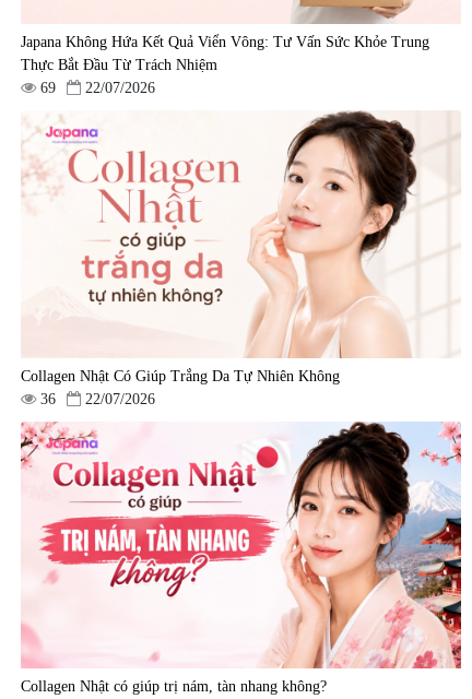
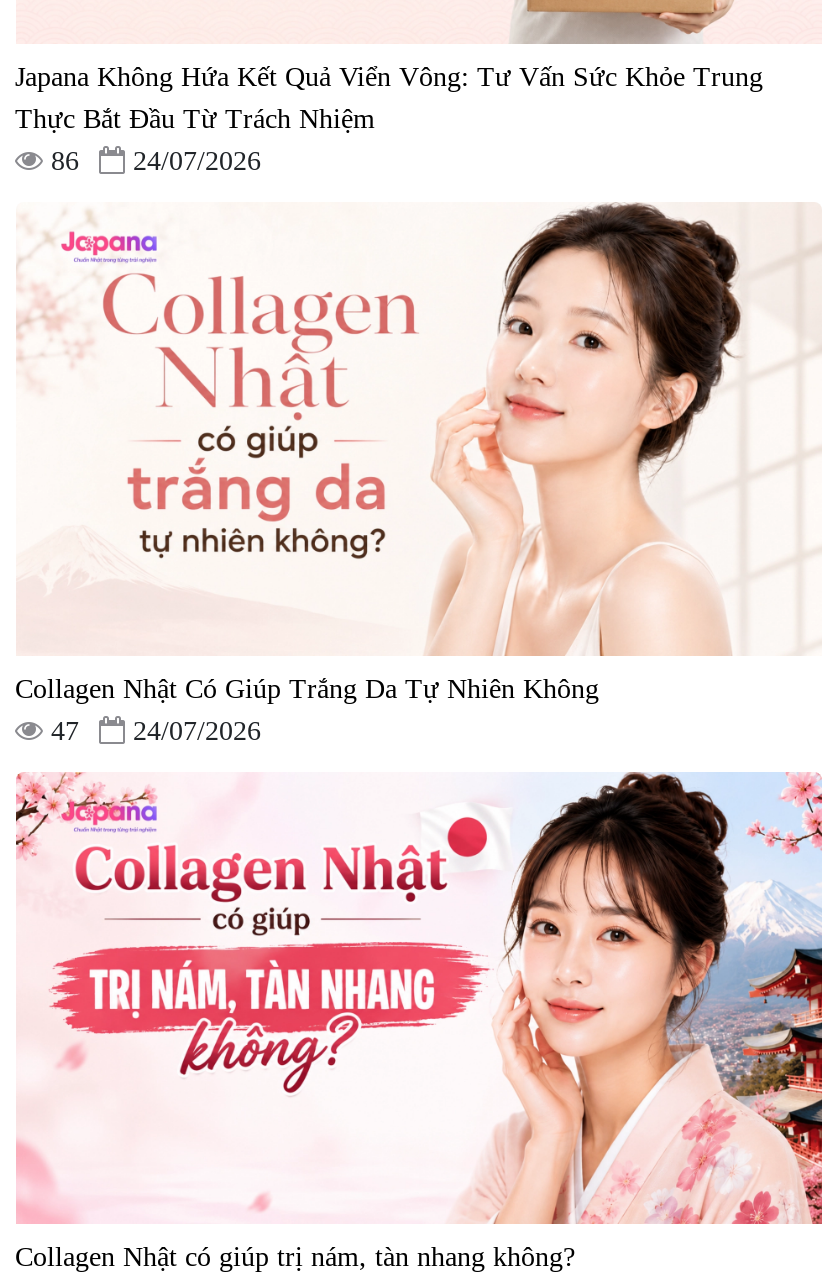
- 69
+ 86

- 22/07/2026
+ 24/07/2026

- 36
+ 47

- 22/07/2026
+ 24/07/2026
